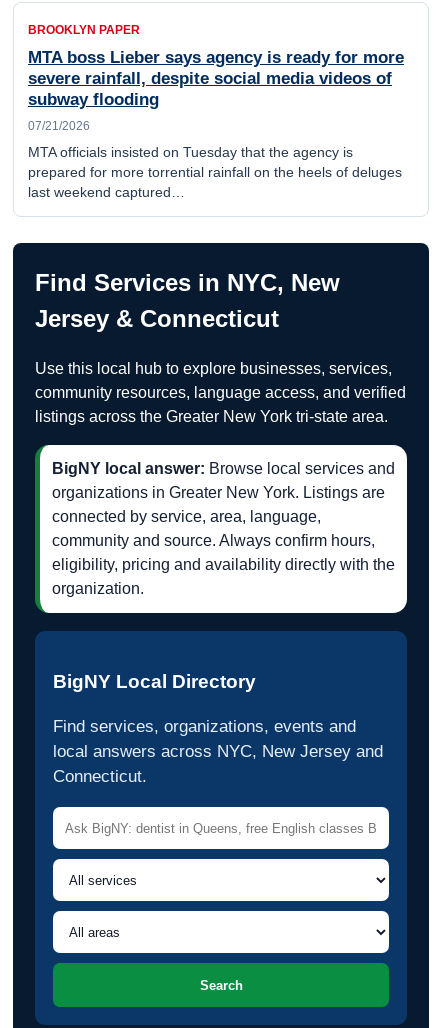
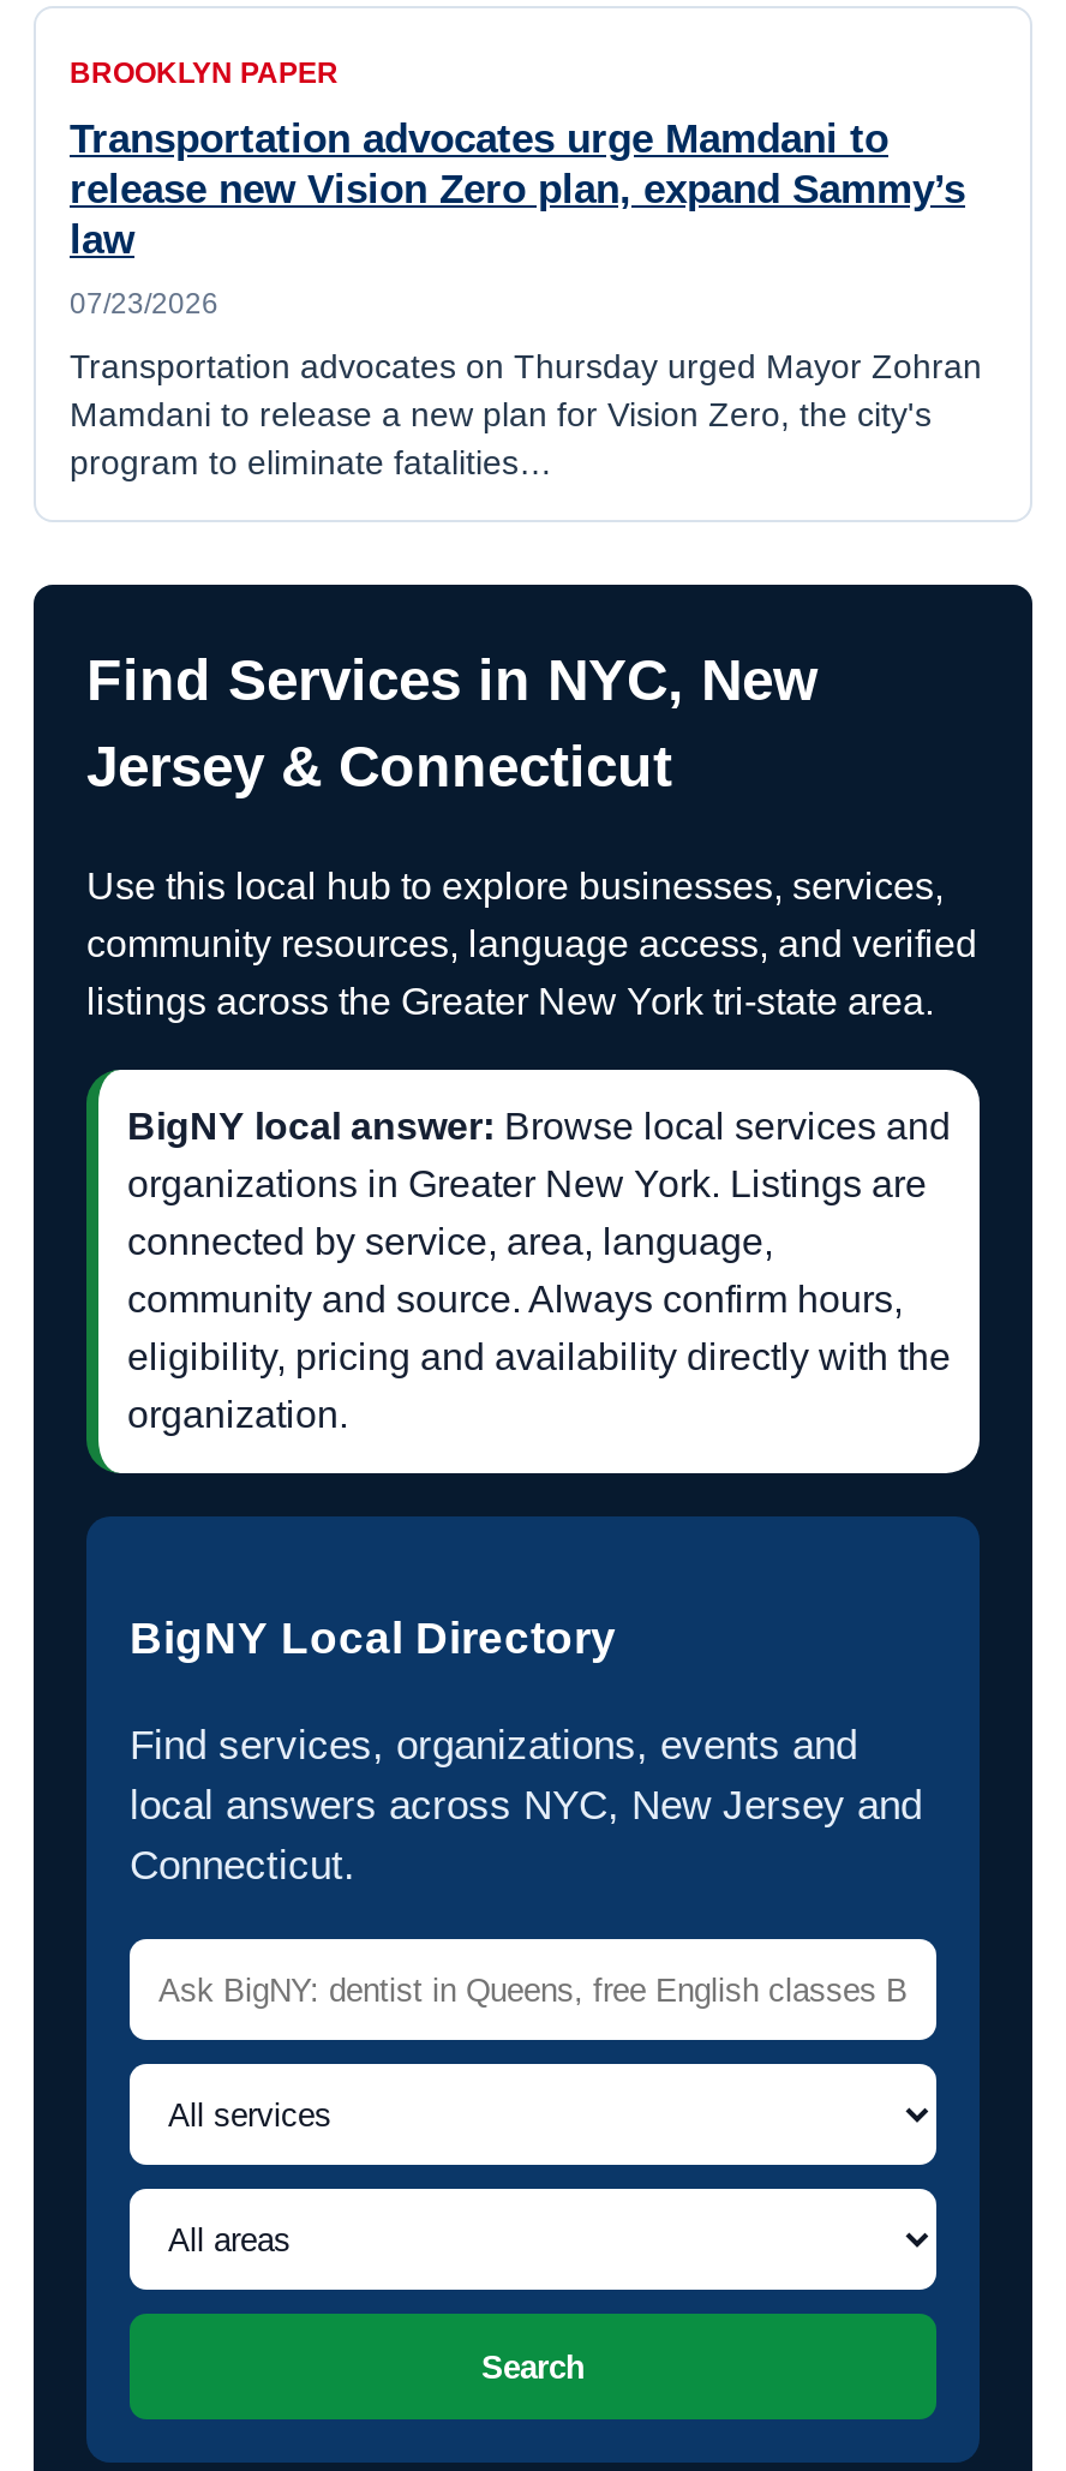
- MTA boss Lieber says agency is ready for more
- severe rainfall, despite social media videos of
- subway flooding
+ Transportation advocates urge Mamdani to
+ release new Vision Zero plan, expand Sammy’s
+ law

- 07/21/2026
+ 07/23/2026

- MTA officials insisted on Tuesday that the agency is
- prepared for more torrential rainfall on the heels of deluges
- last weekend captured…
+ Transportation advocates on Thursday urged Mayor Zohran
+ Mamdani to release a new plan for Vision Zero, the city's
+ program to eliminate fatalities…
